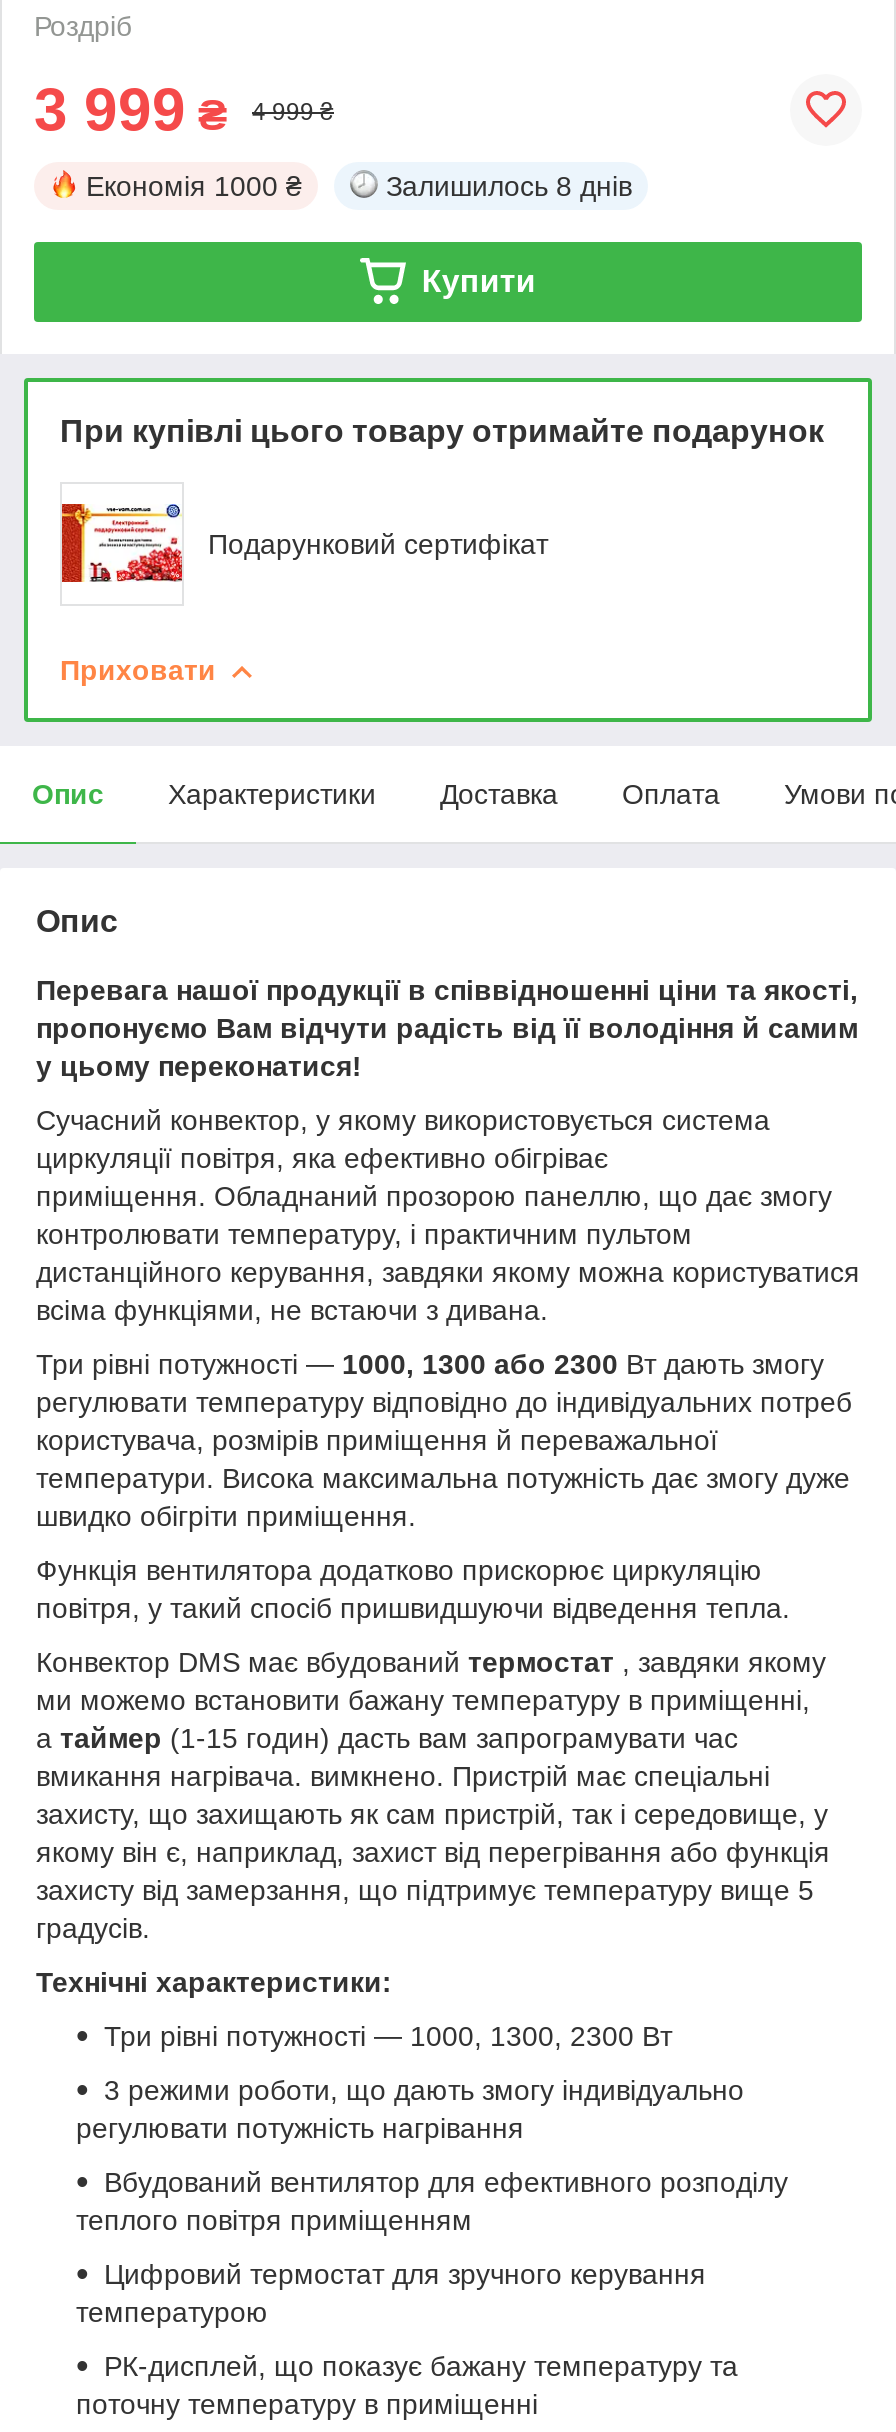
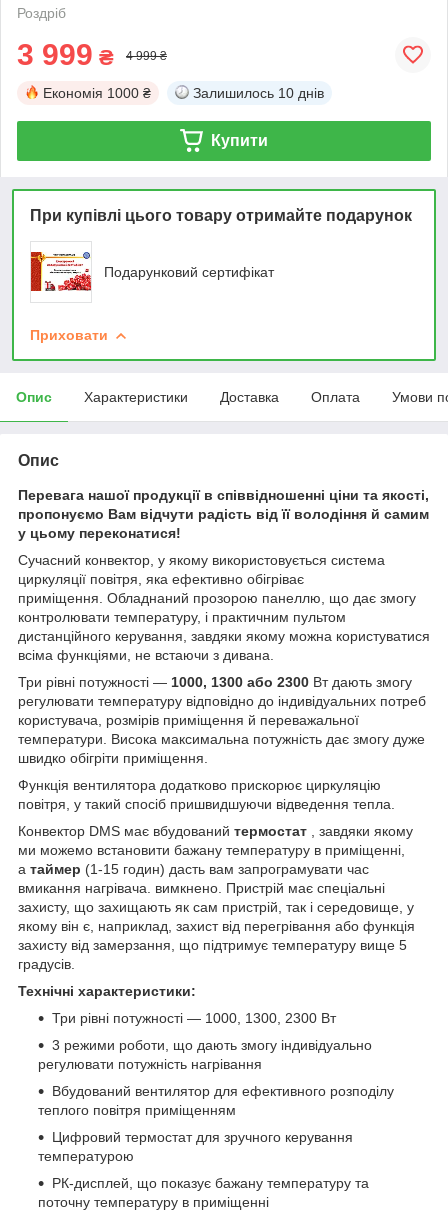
- Залишилось 8 днів
+ Залишилось 10 днів
